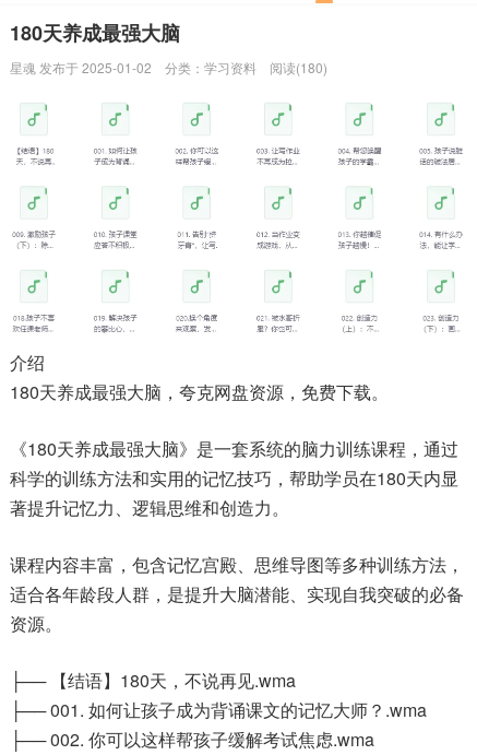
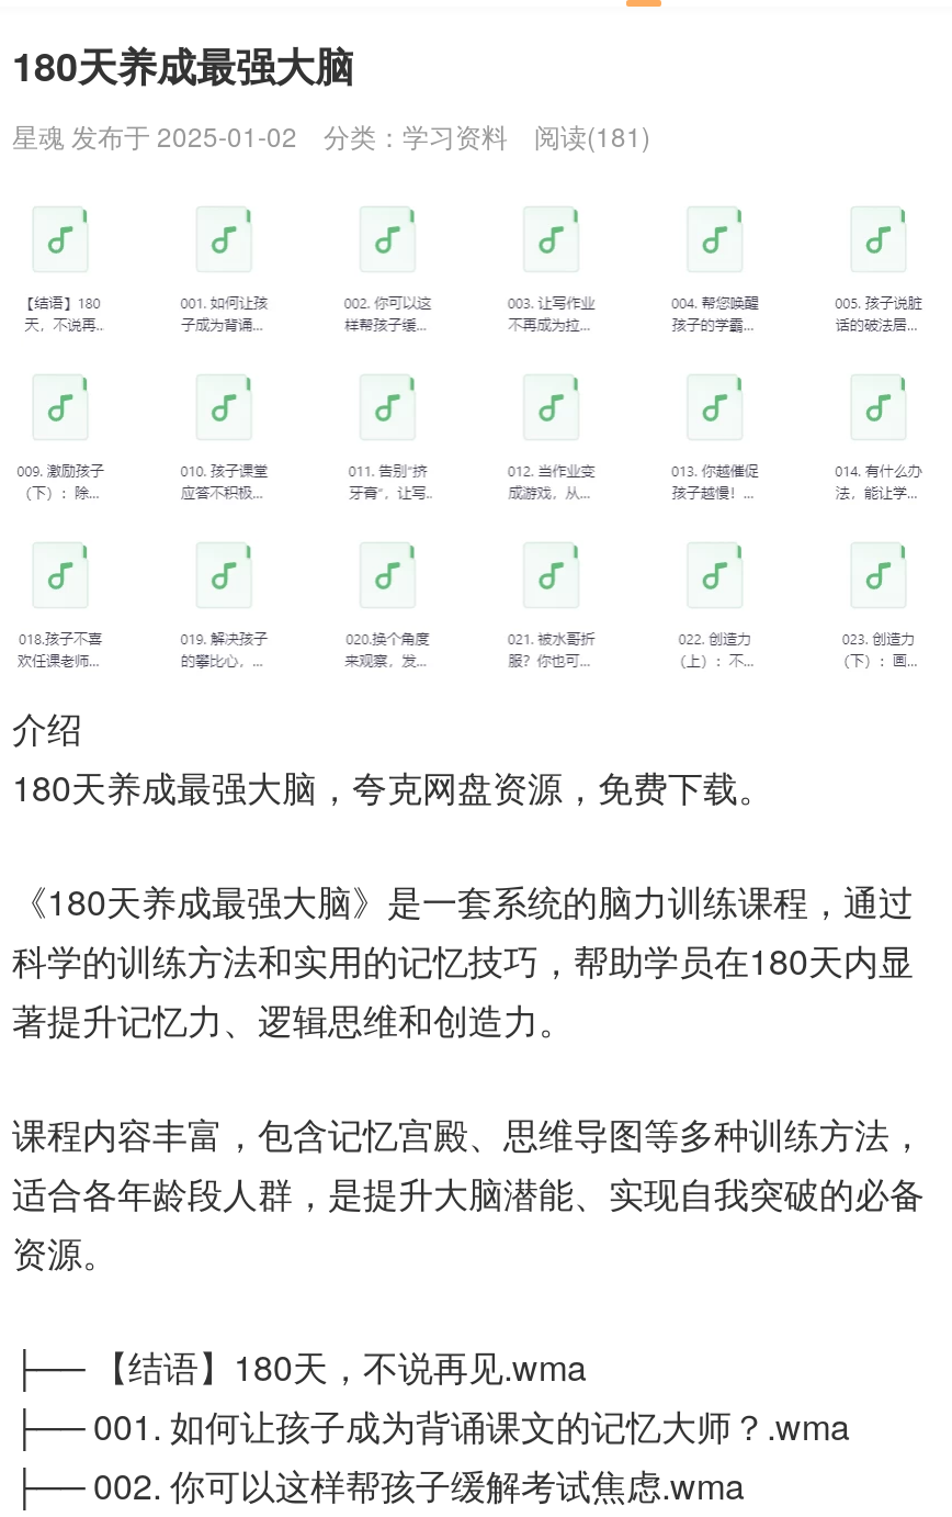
- 星魂 发布于 2025-01-02 分类：学习资料 阅读(180)
+ 星魂 发布于 2025-01-02 分类：学习资料 阅读(181)
